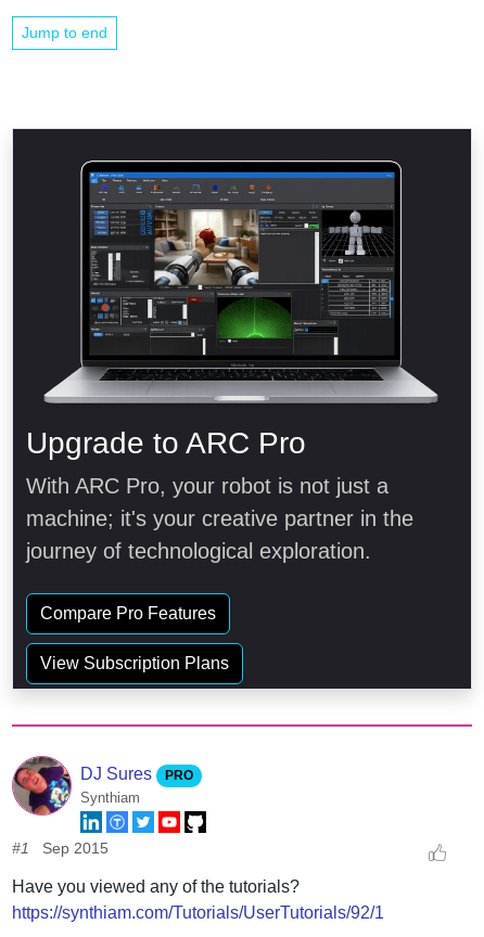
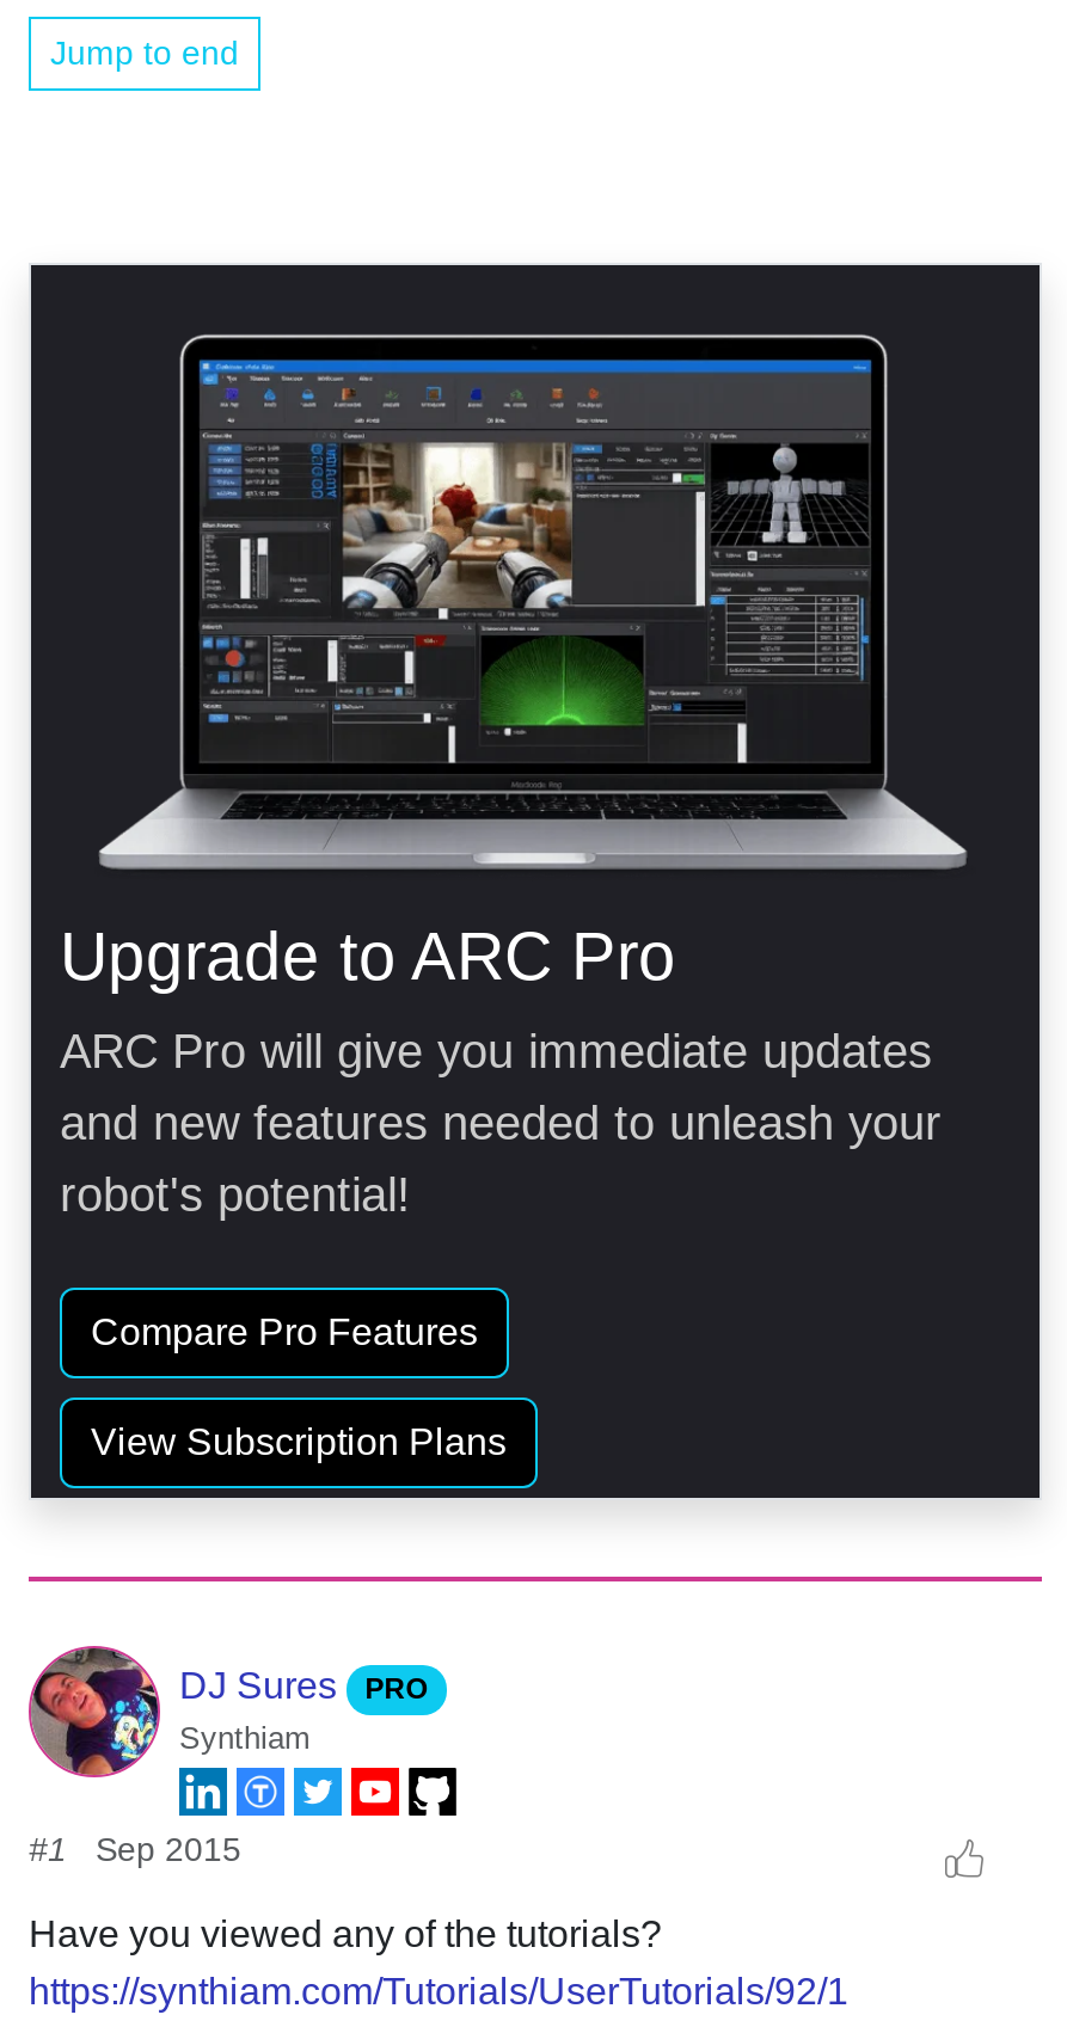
- With ARC Pro, your robot is not just a
- machine; it's your creative partner in the
- journey of technological exploration.
+ ARC Pro will give you immediate updates
+ and new features needed to unleash your
+ robot's potential!
